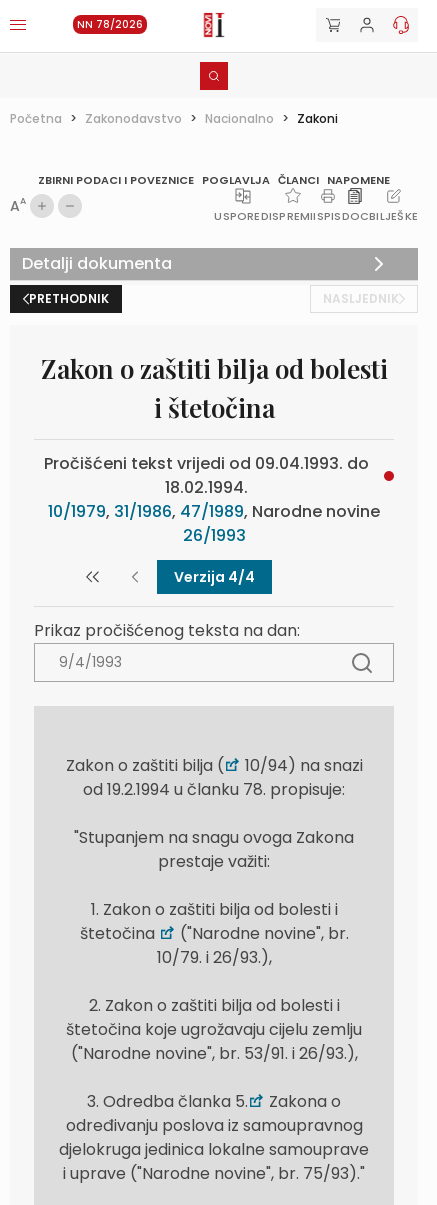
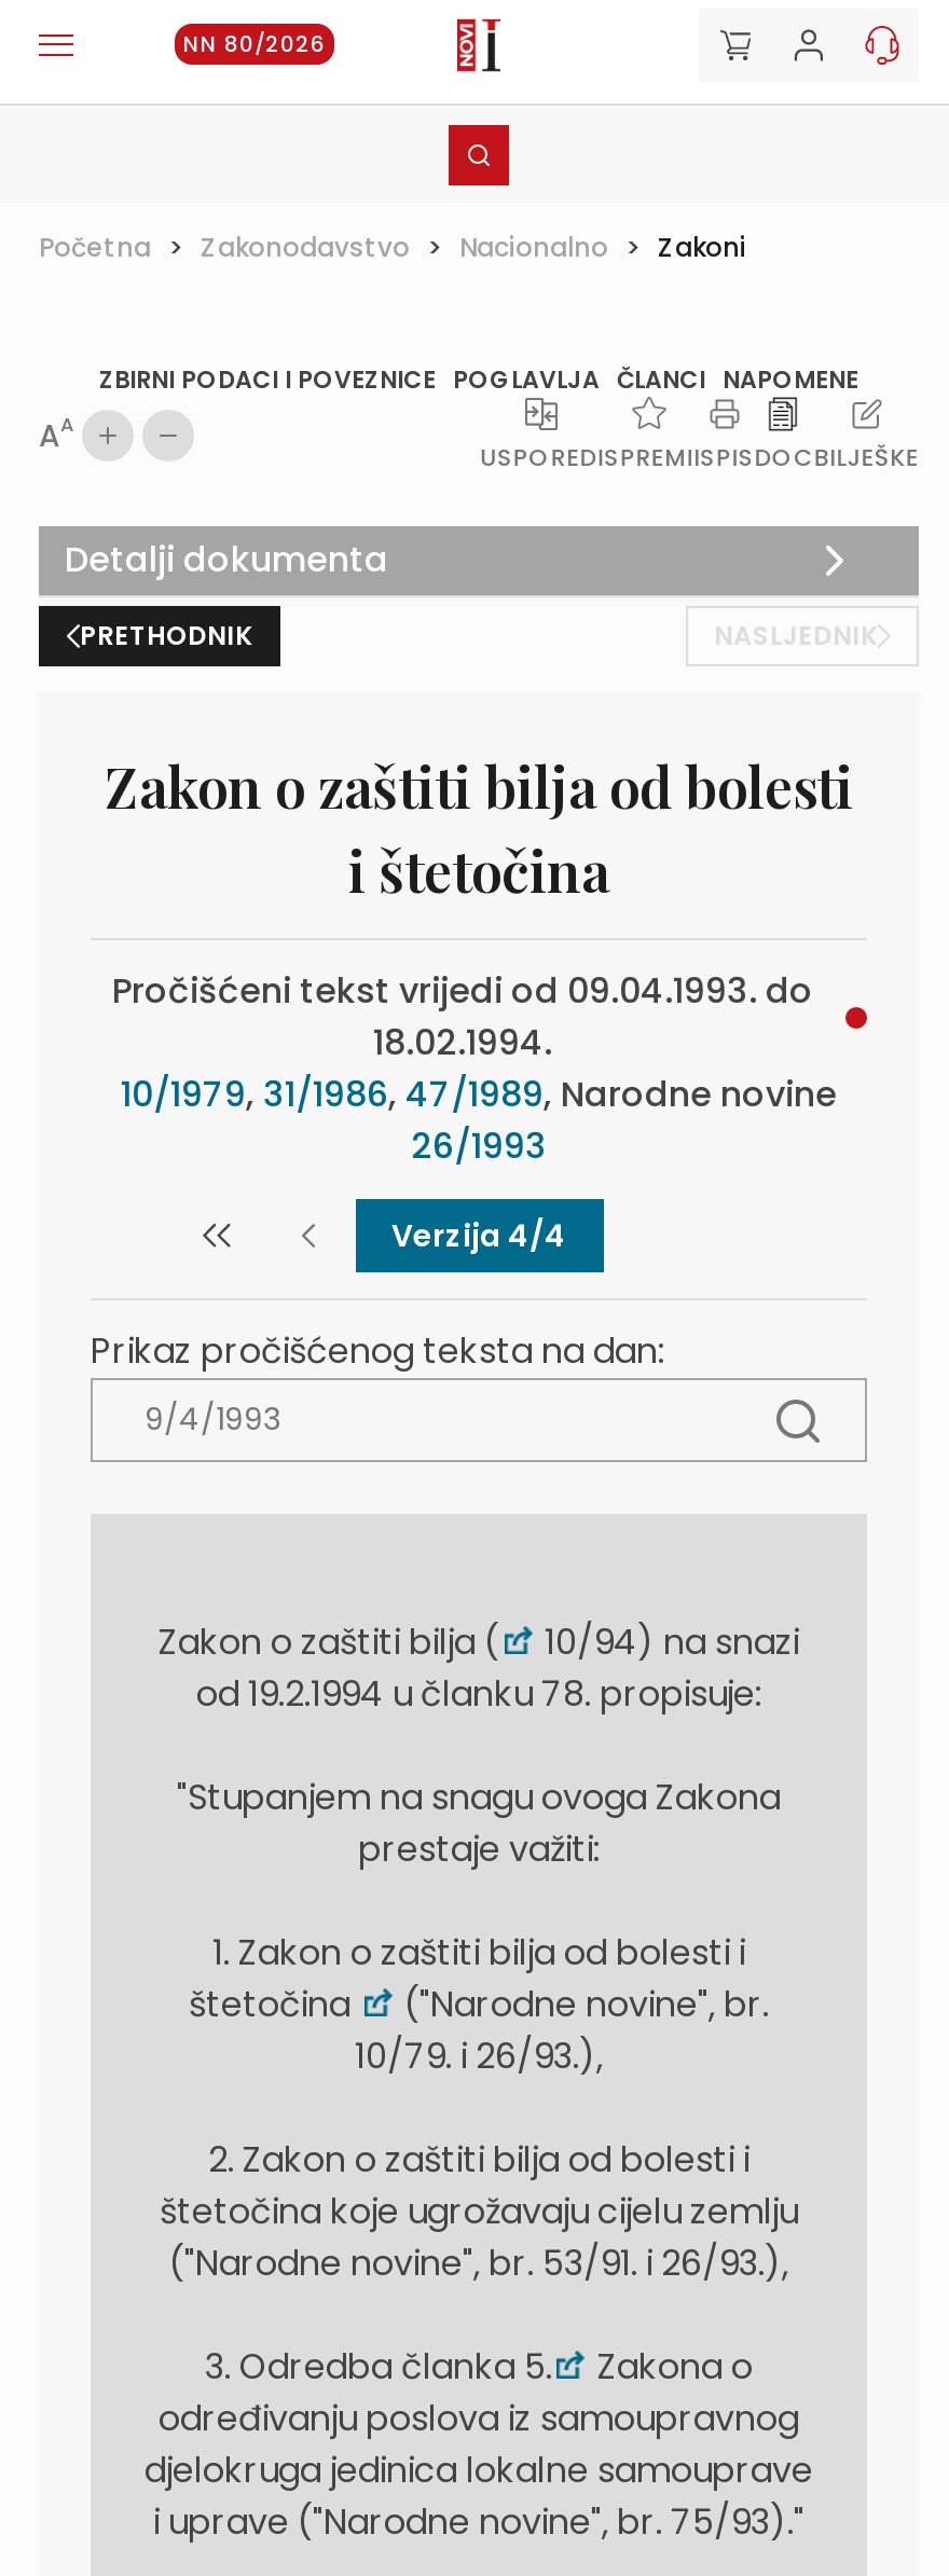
- NN 78/2026
+ NN 80/2026
